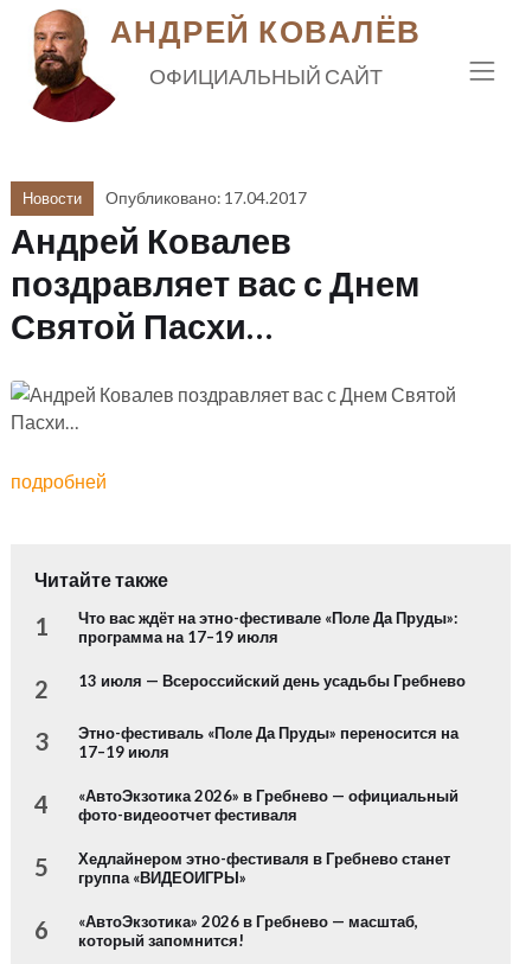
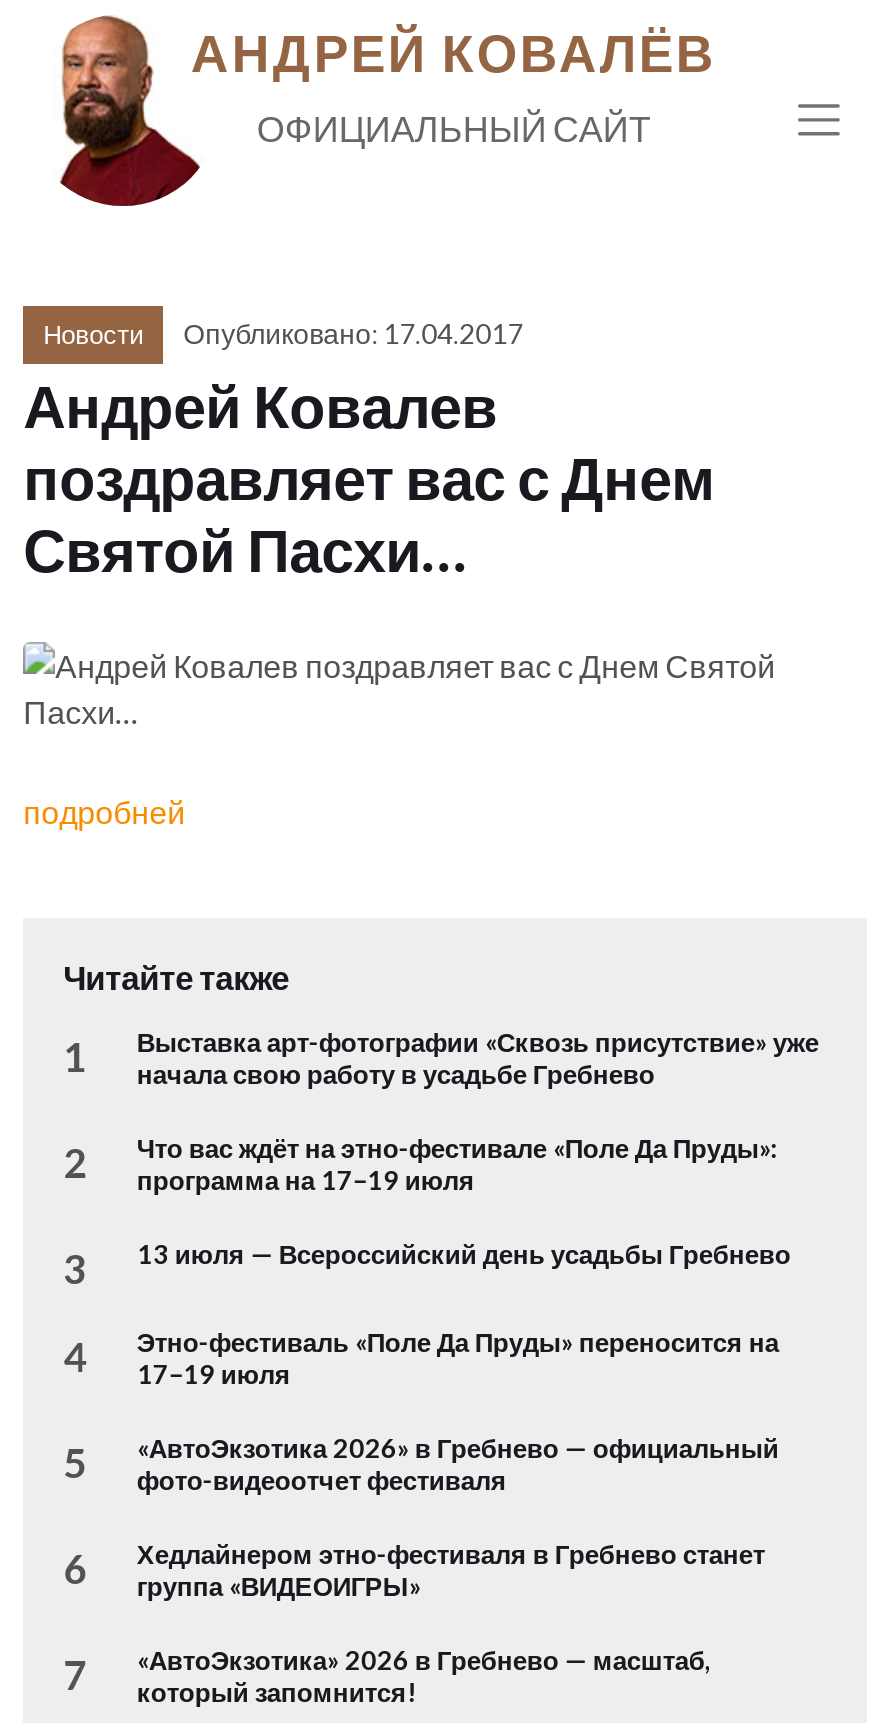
+ Выставка арт-фотографии «Сквозь присутствие» уже
+ начала свою работу в усадьбе Гребнево
+ 2

- 2 13 июля — Всероссийский день усадьбы Гребнево
+ 3 13 июля — Всероссийский день усадьбы Гребнево

- 3 Этно-фестиваль «Поле Да Пруды» переносится на 17–19 июля
+ 4 Этно-фестиваль «Поле Да Пруды» переносится на 17–19 июля

- 4 «АвтоЭкзотика 2026» в Гребнево — официальный фото-видеоотчет фестиваля
+ 5 «АвтоЭкзотика 2026» в Гребнево — официальный фото-видеоотчет фестиваля

- 5 Хедлайнером этно-фестиваля в Гребнево станет группа «ВИДЕОИГРЫ»
+ 6 Хедлайнером этно-фестиваля в Гребнево станет группа «ВИДЕОИГРЫ»

- 6 «АвтоЭкзотика» 2026 в Гребнево — масштаб, который запомнится!
+ 7 «АвтоЭкзотика» 2026 в Гребнево — масштаб, который запомнится!
